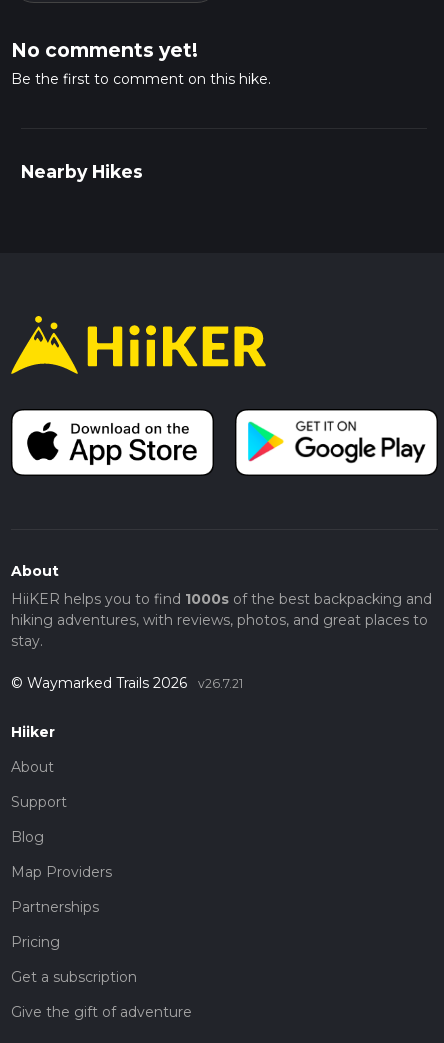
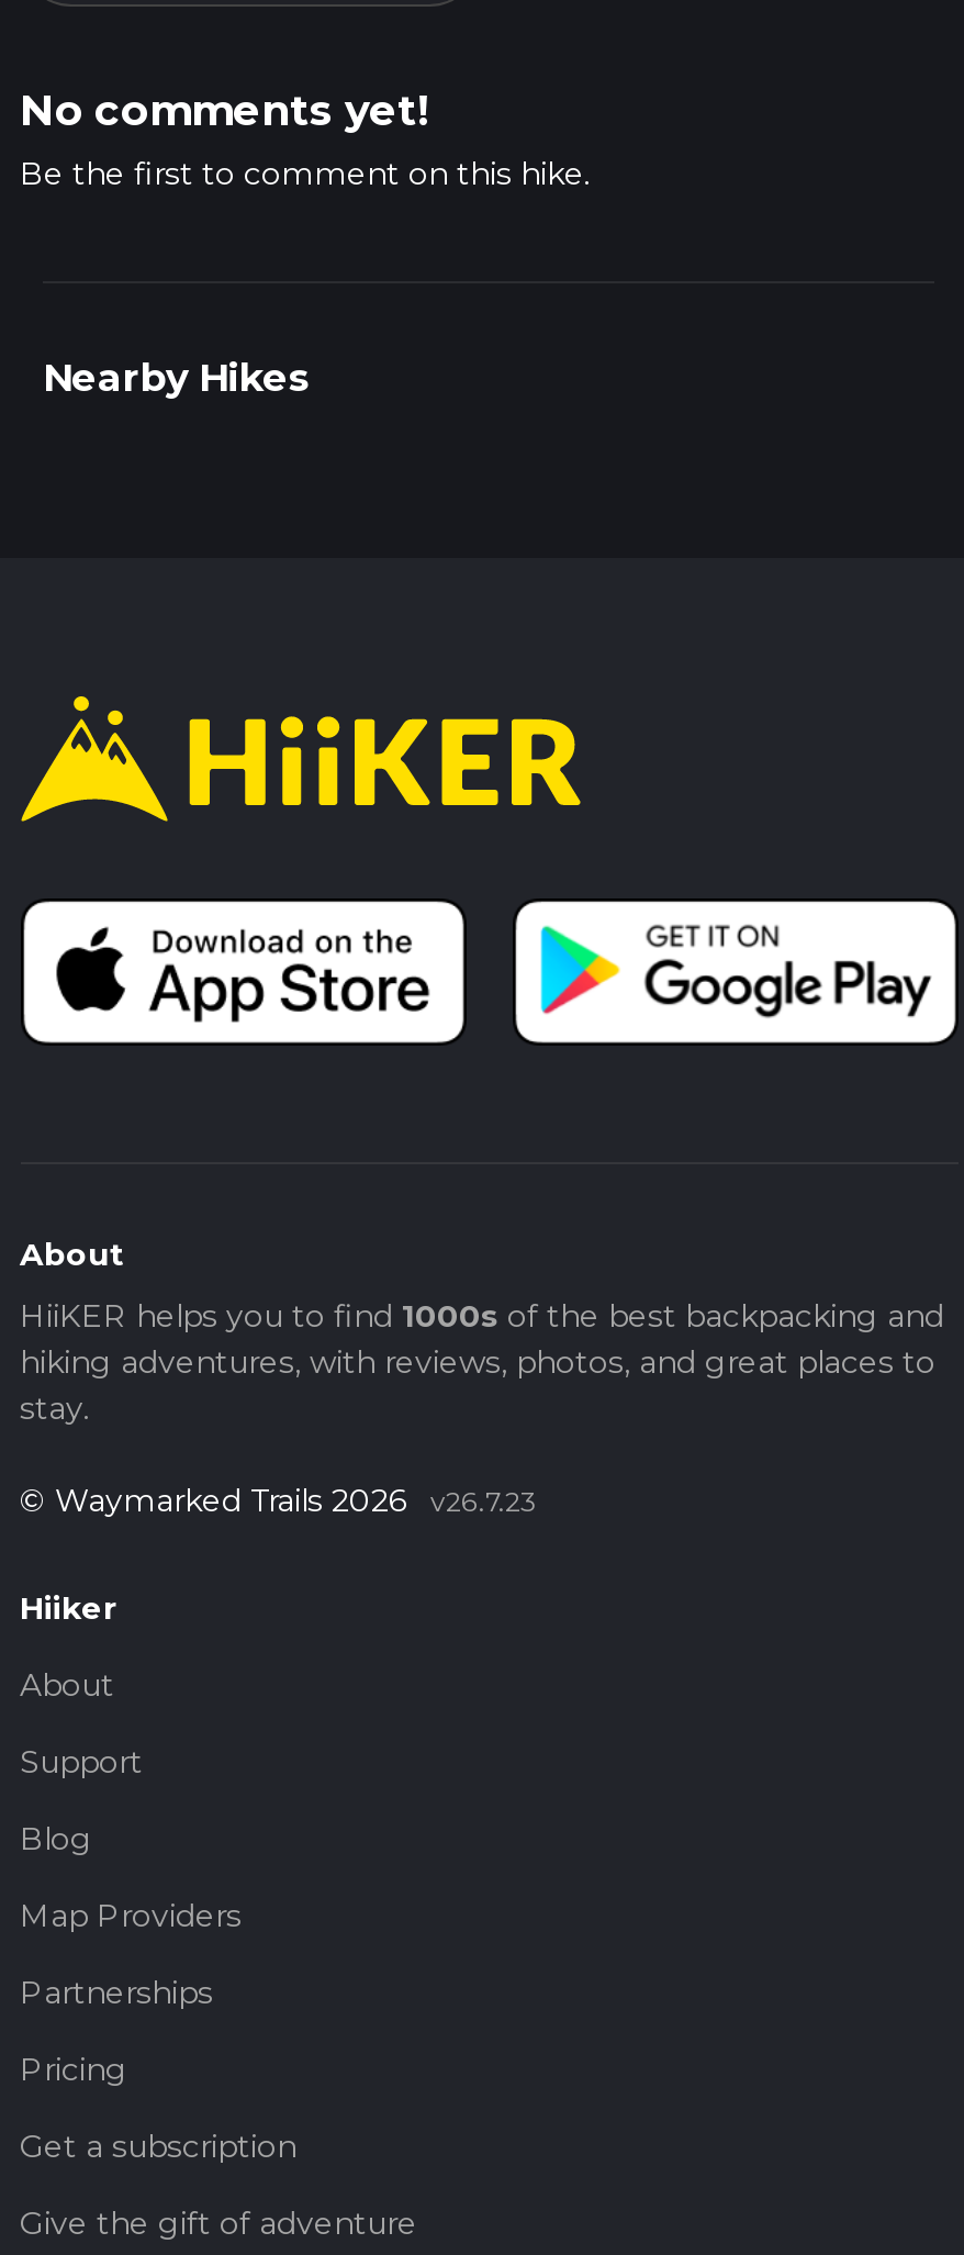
- © Waymarked Trails 2026 v26.7.21
+ © Waymarked Trails 2026 v26.7.23
